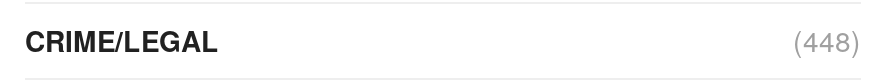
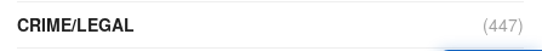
- (448)
+ (447)
